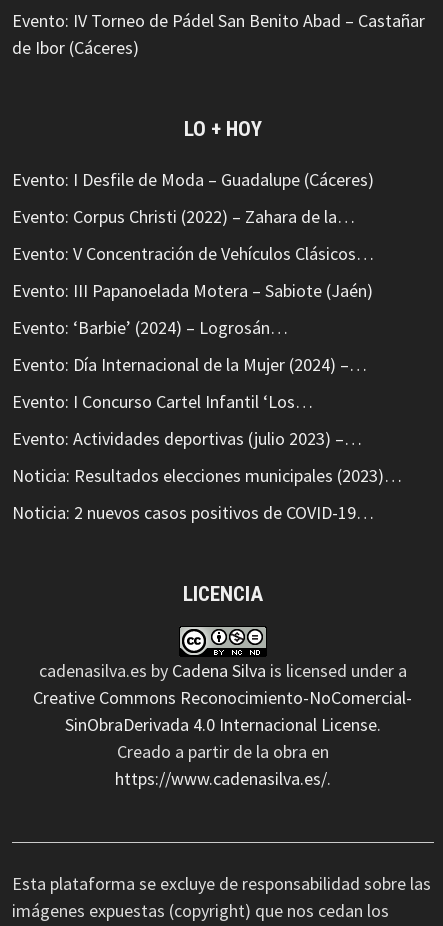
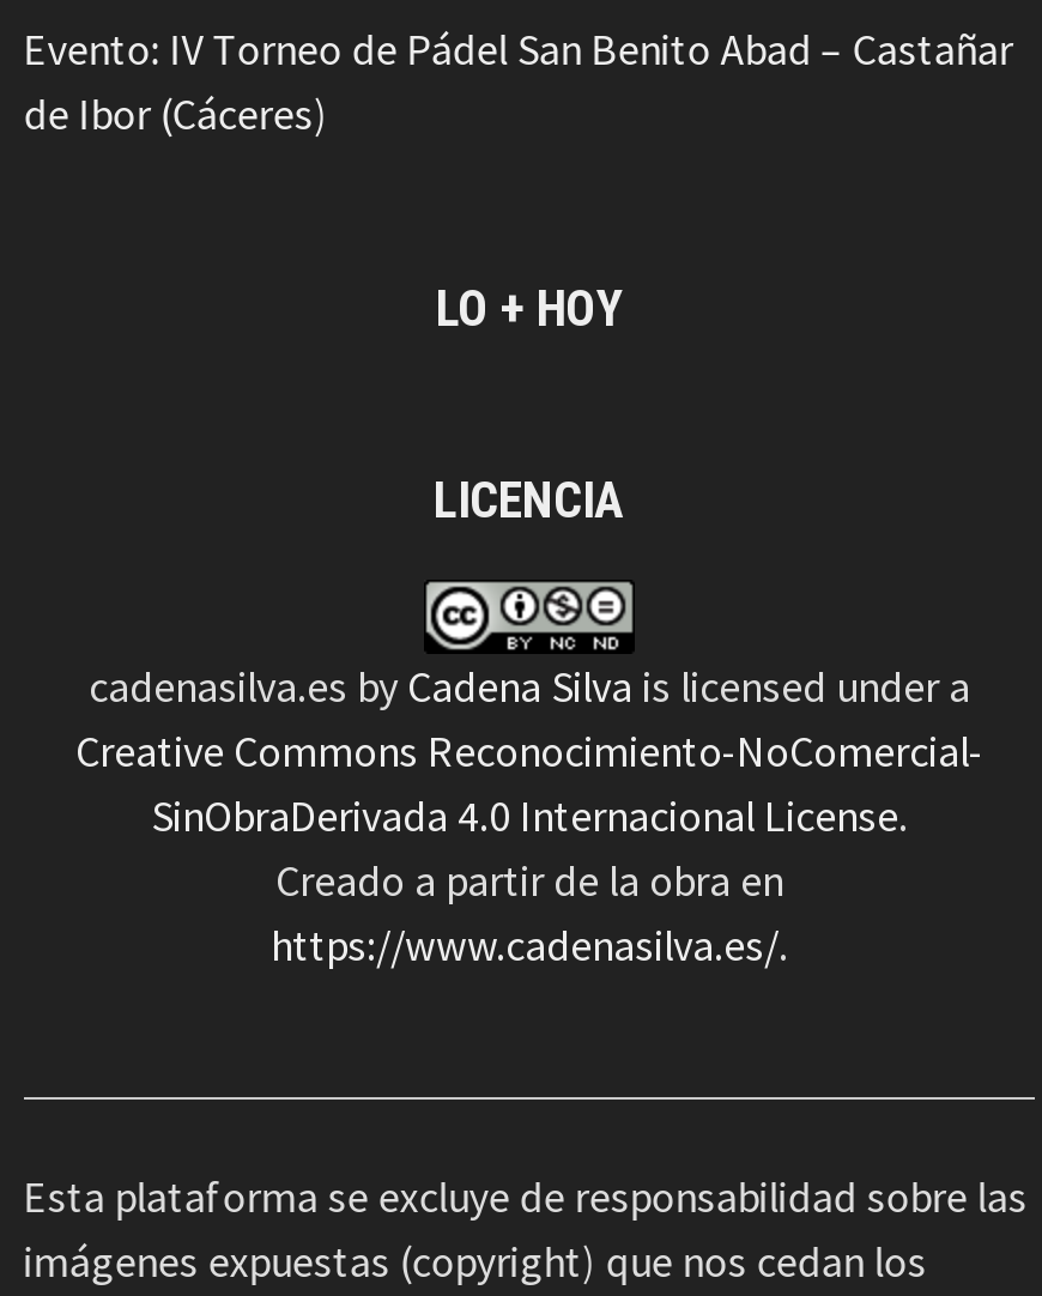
- Evento: I Desfile de Moda – Guadalupe (Cáceres)
- Evento: Corpus Christi (2022) – Zahara de la…
- Evento: V Concentración de Vehículos Clásicos…
- Evento: III Papanoelada Motera – Sabiote (Jaén)
- Evento: ‘Barbie’ (2024) – Logrosán…
- Evento: Día Internacional de la Mujer (2024) –…
- Evento: I Concurso Cartel Infantil ‘Los…
- Evento: Actividades deportivas (julio 2023) –…
- Noticia: Resultados elecciones municipales (2023)…
- Noticia: 2 nuevos casos positivos de COVID-19…
